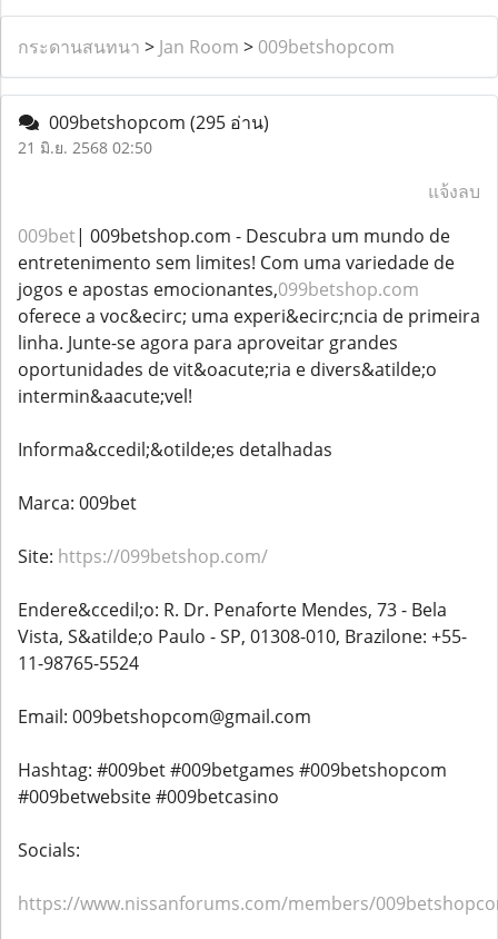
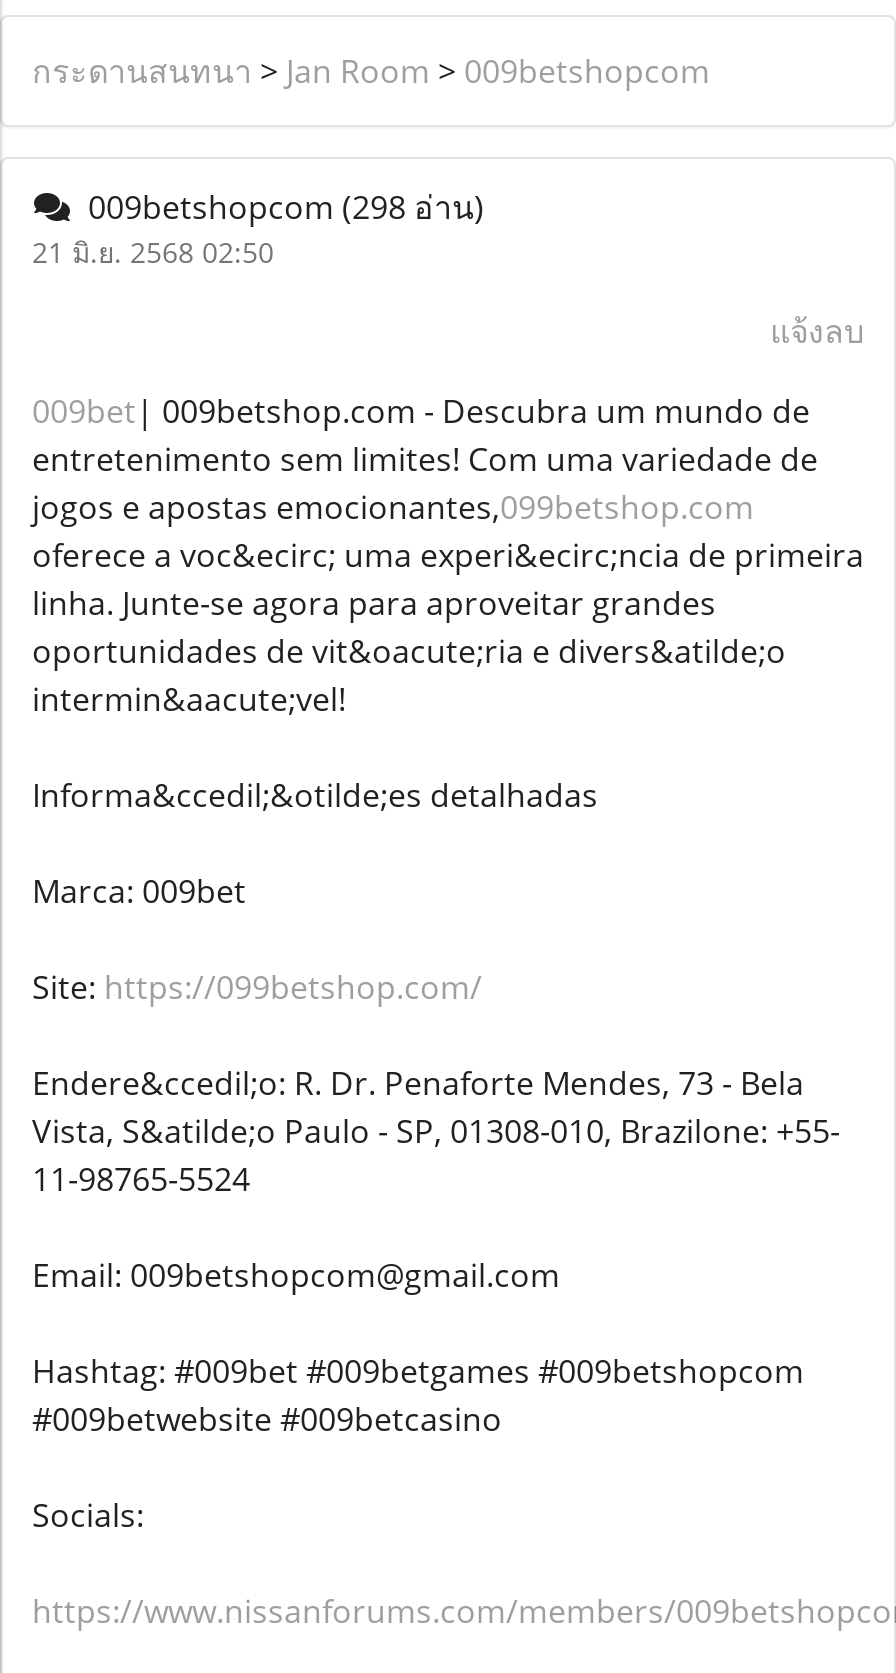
- 009betshopcom (295 อ่าน)
+ 009betshopcom (298 อ่าน)
